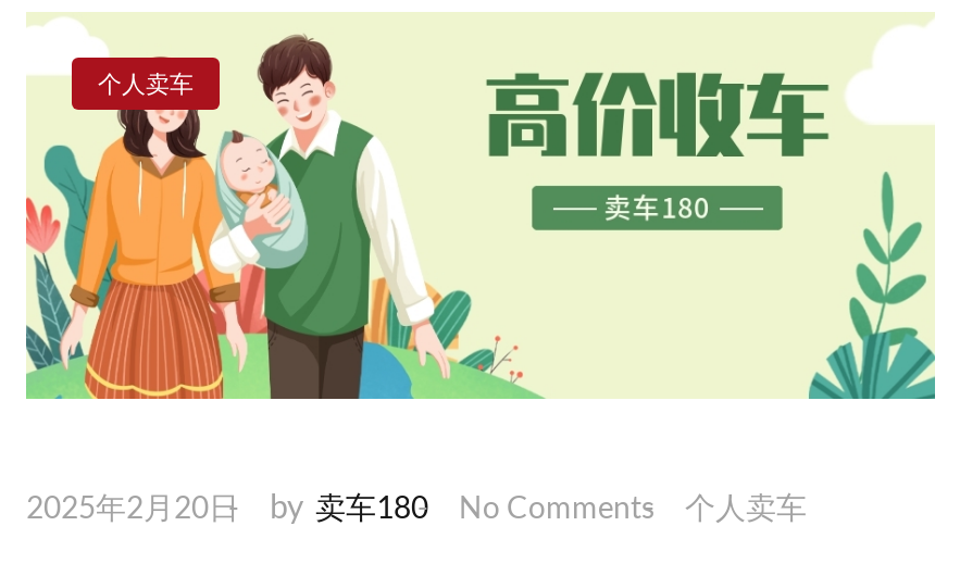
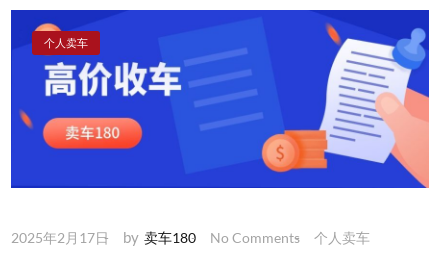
- [image]
- 2025年2月20日 by 卖车180 No Comments 个人卖车
+ [image]
+ 2025年2月17日 by 卖车180 No Comments 个人卖车
